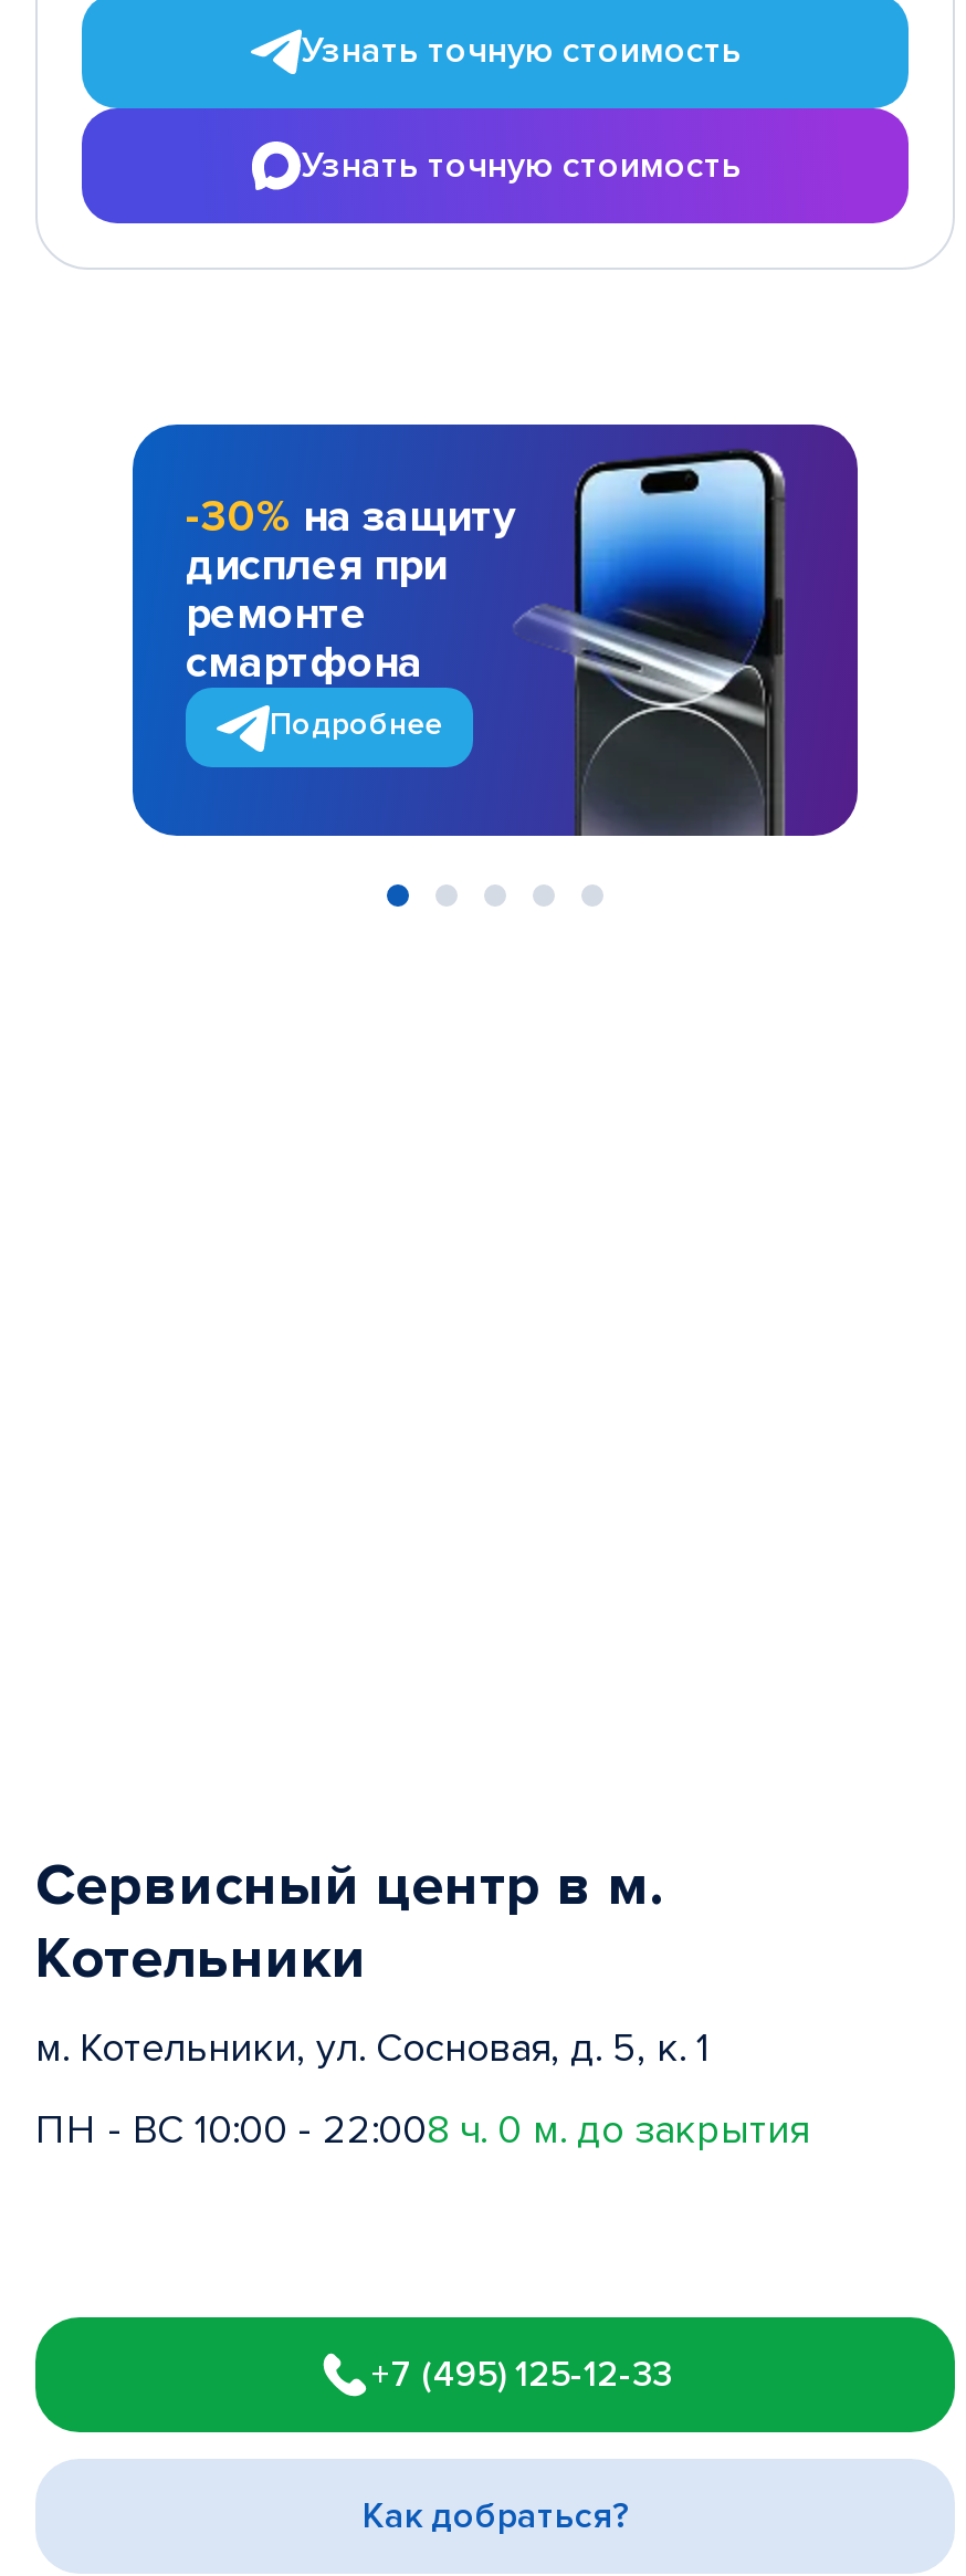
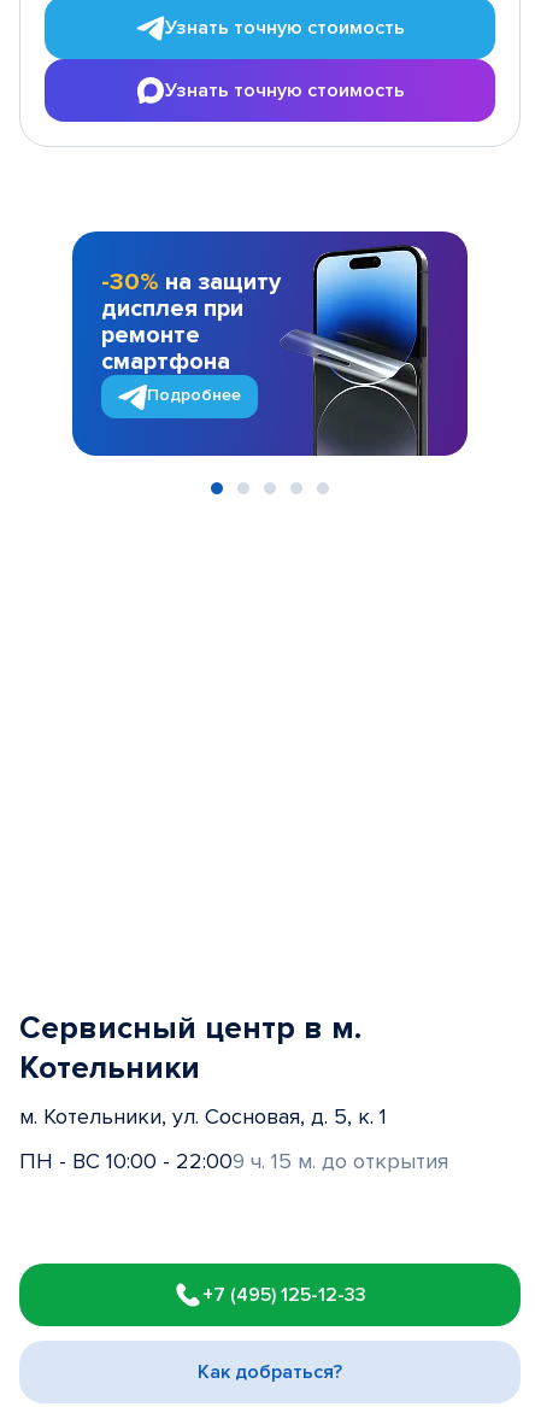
- ПН - ВС 10:00 - 22:008 ч. 0 м. до закрытия
+ ПН - ВС 10:00 - 22:009 ч. 15 м. до открытия
